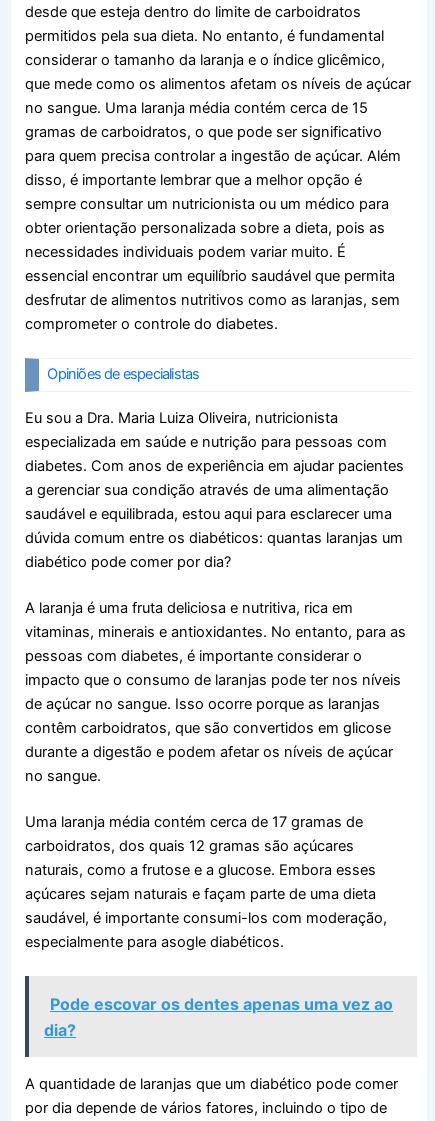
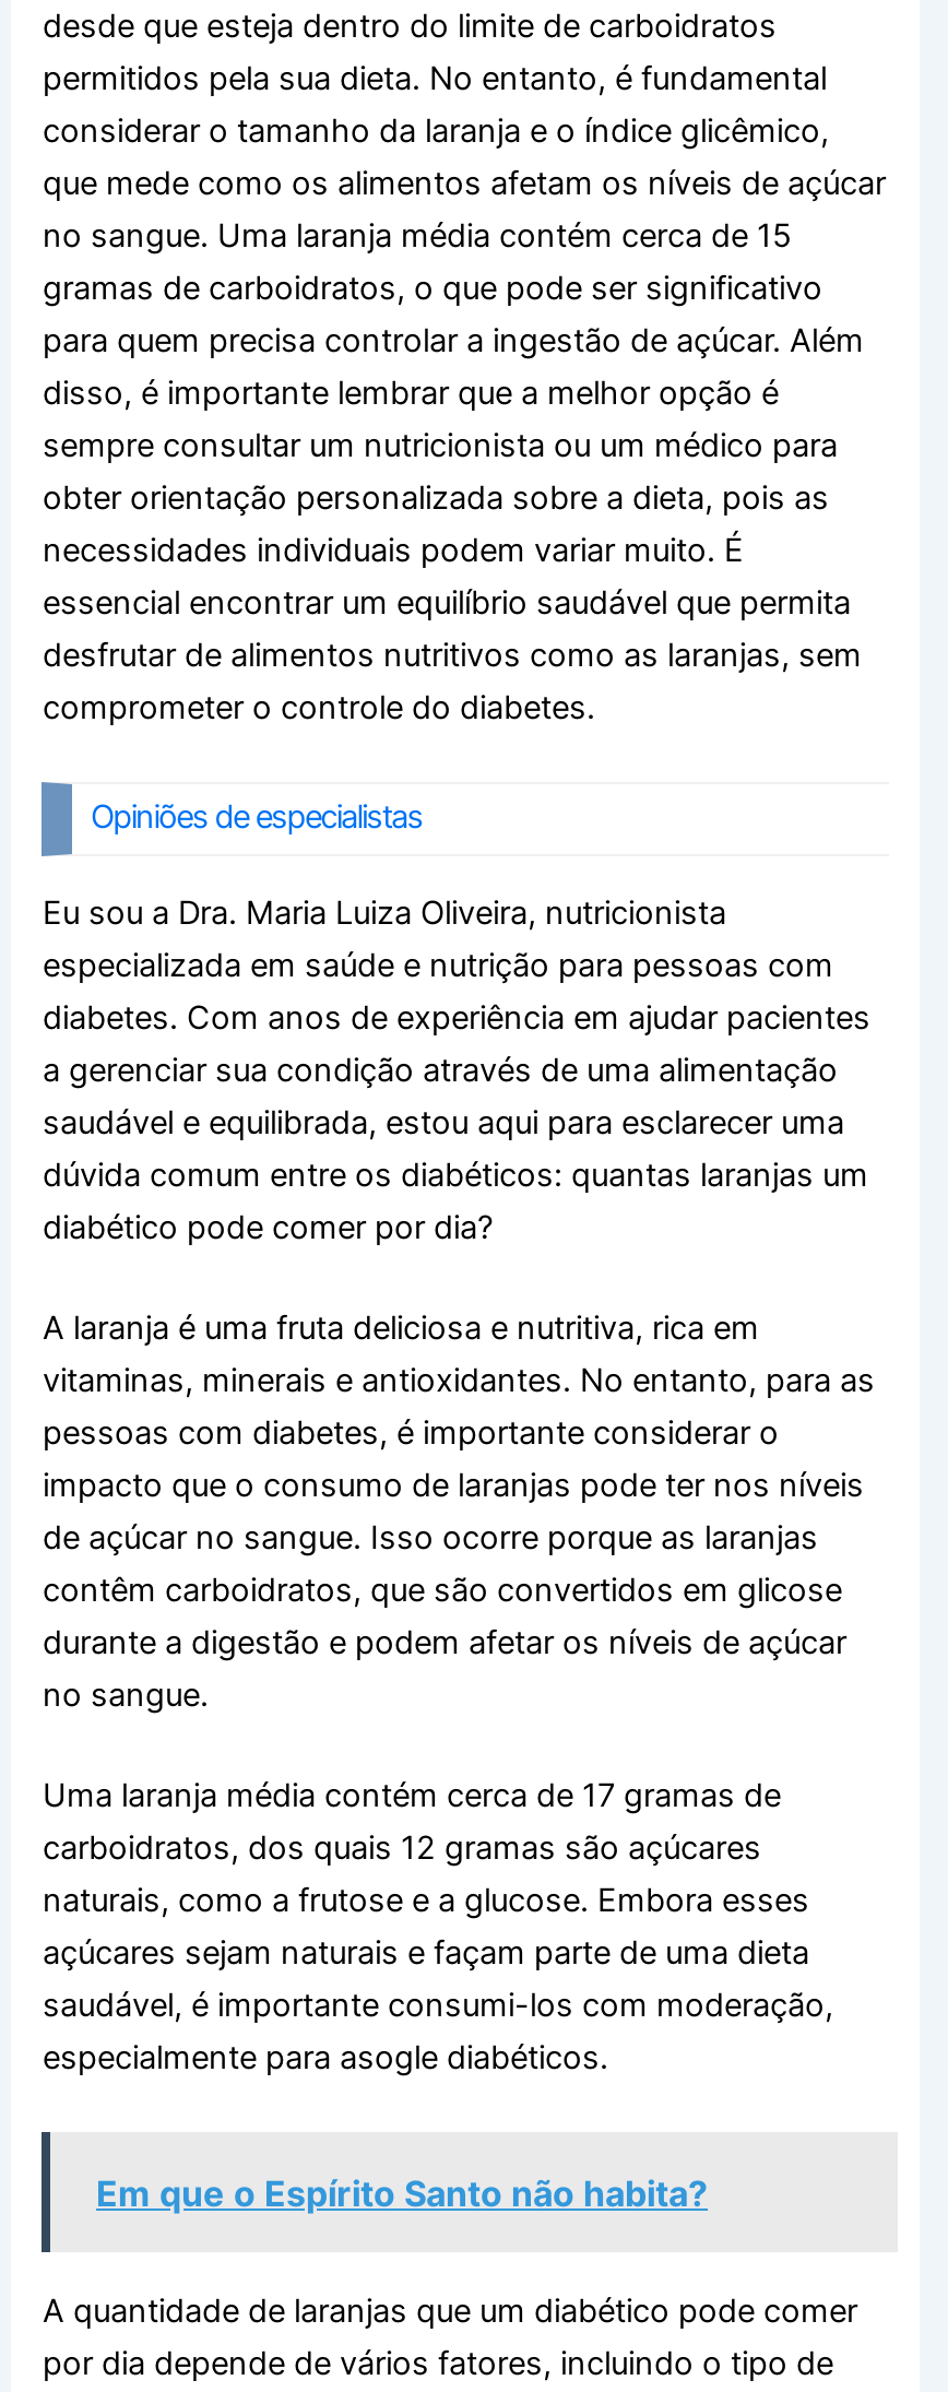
- Pode escovar os dentes apenas uma vez ao
- dia?
+ Em que o Espírito Santo não habita?
